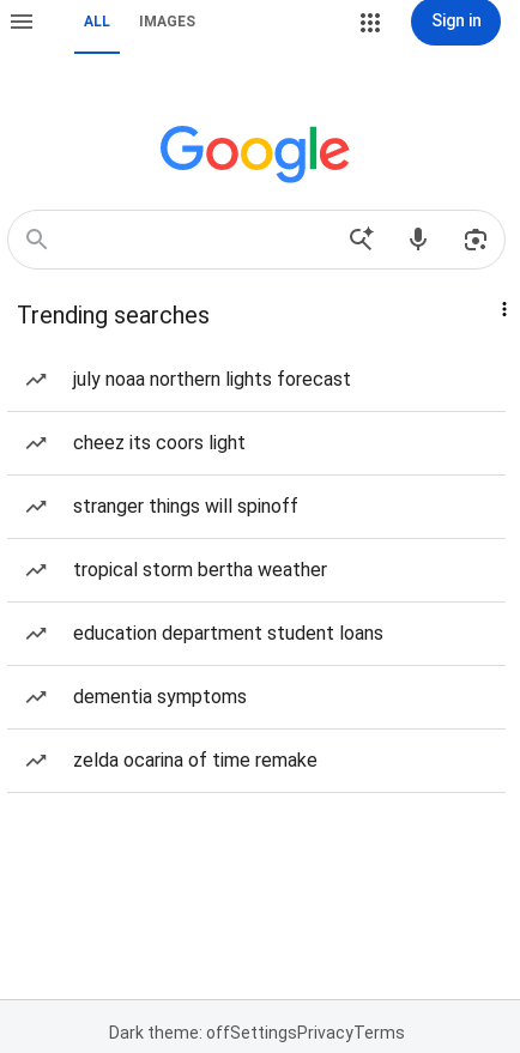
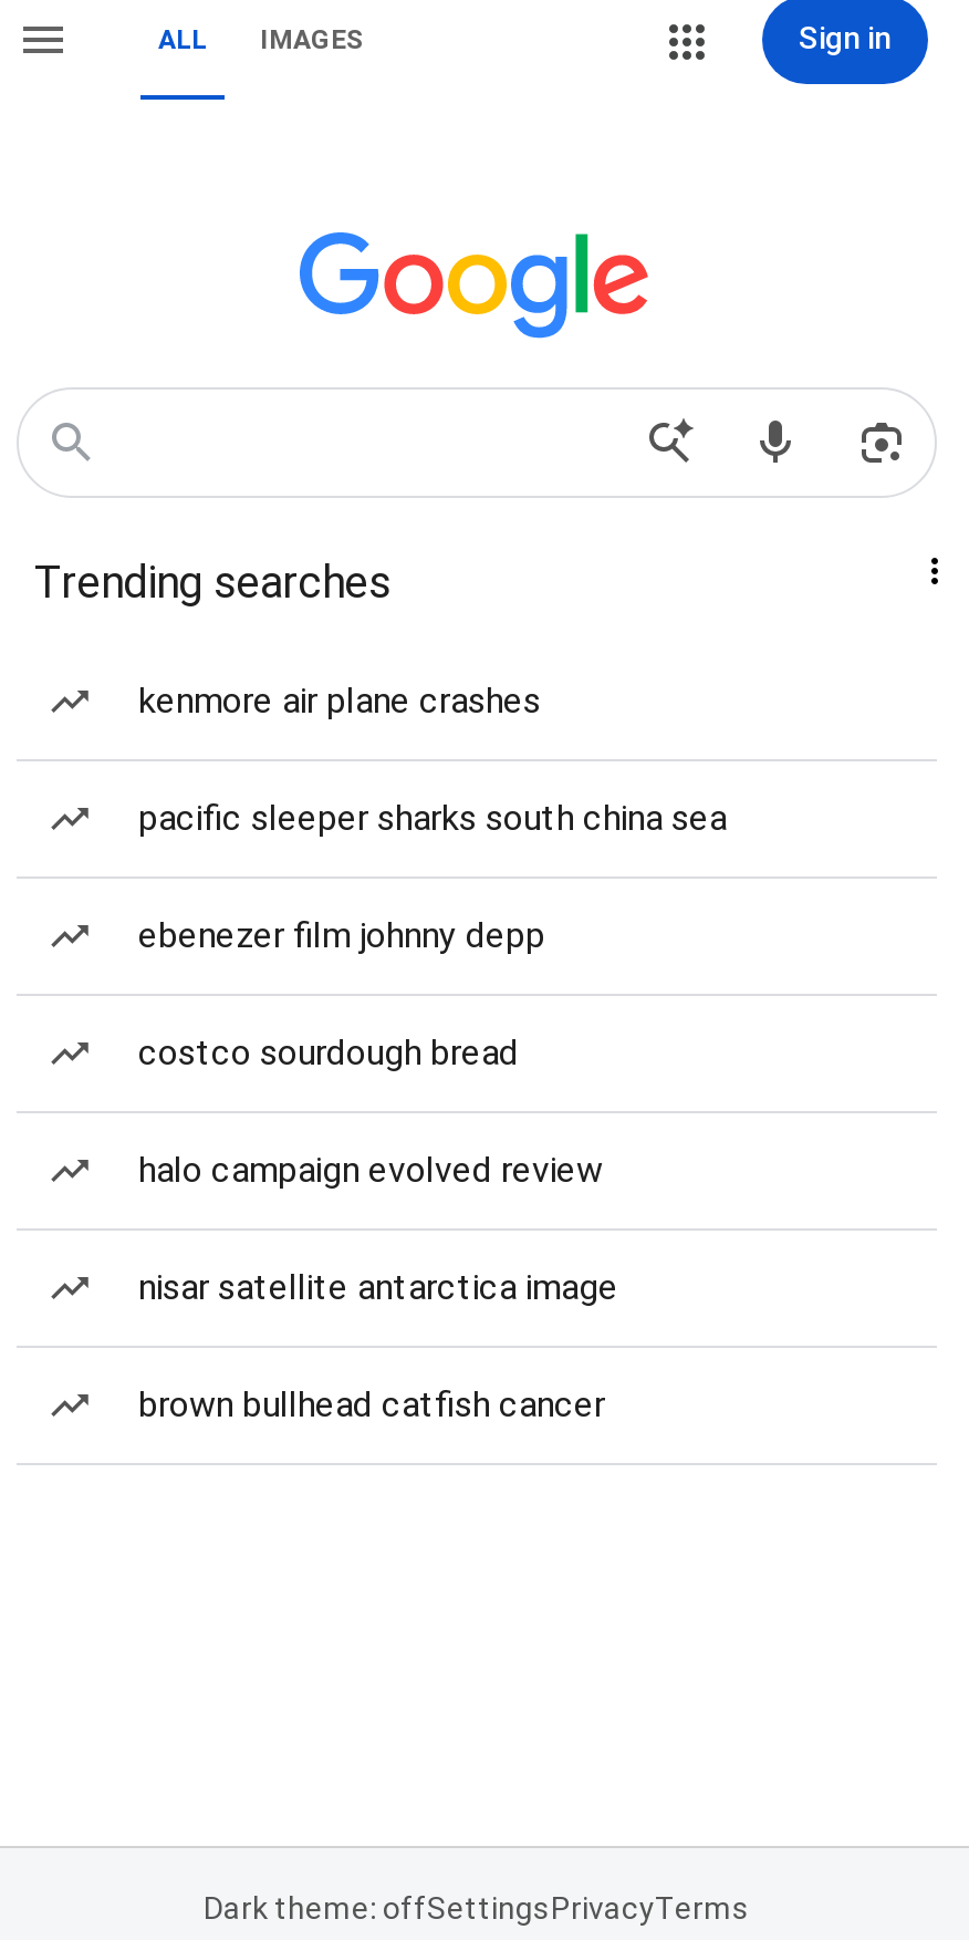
- july noaa northern lights forecast
+ kenmore air plane crashes

- cheez its coors light
+ pacific sleeper sharks south china sea

- stranger things will spinoff
+ ebenezer film johnny depp

- tropical storm bertha weather
+ costco sourdough bread

- education department student loans
+ halo campaign evolved review

- dementia symptoms
+ nisar satellite antarctica image

- zelda ocarina of time remake
+ brown bullhead catfish cancer
